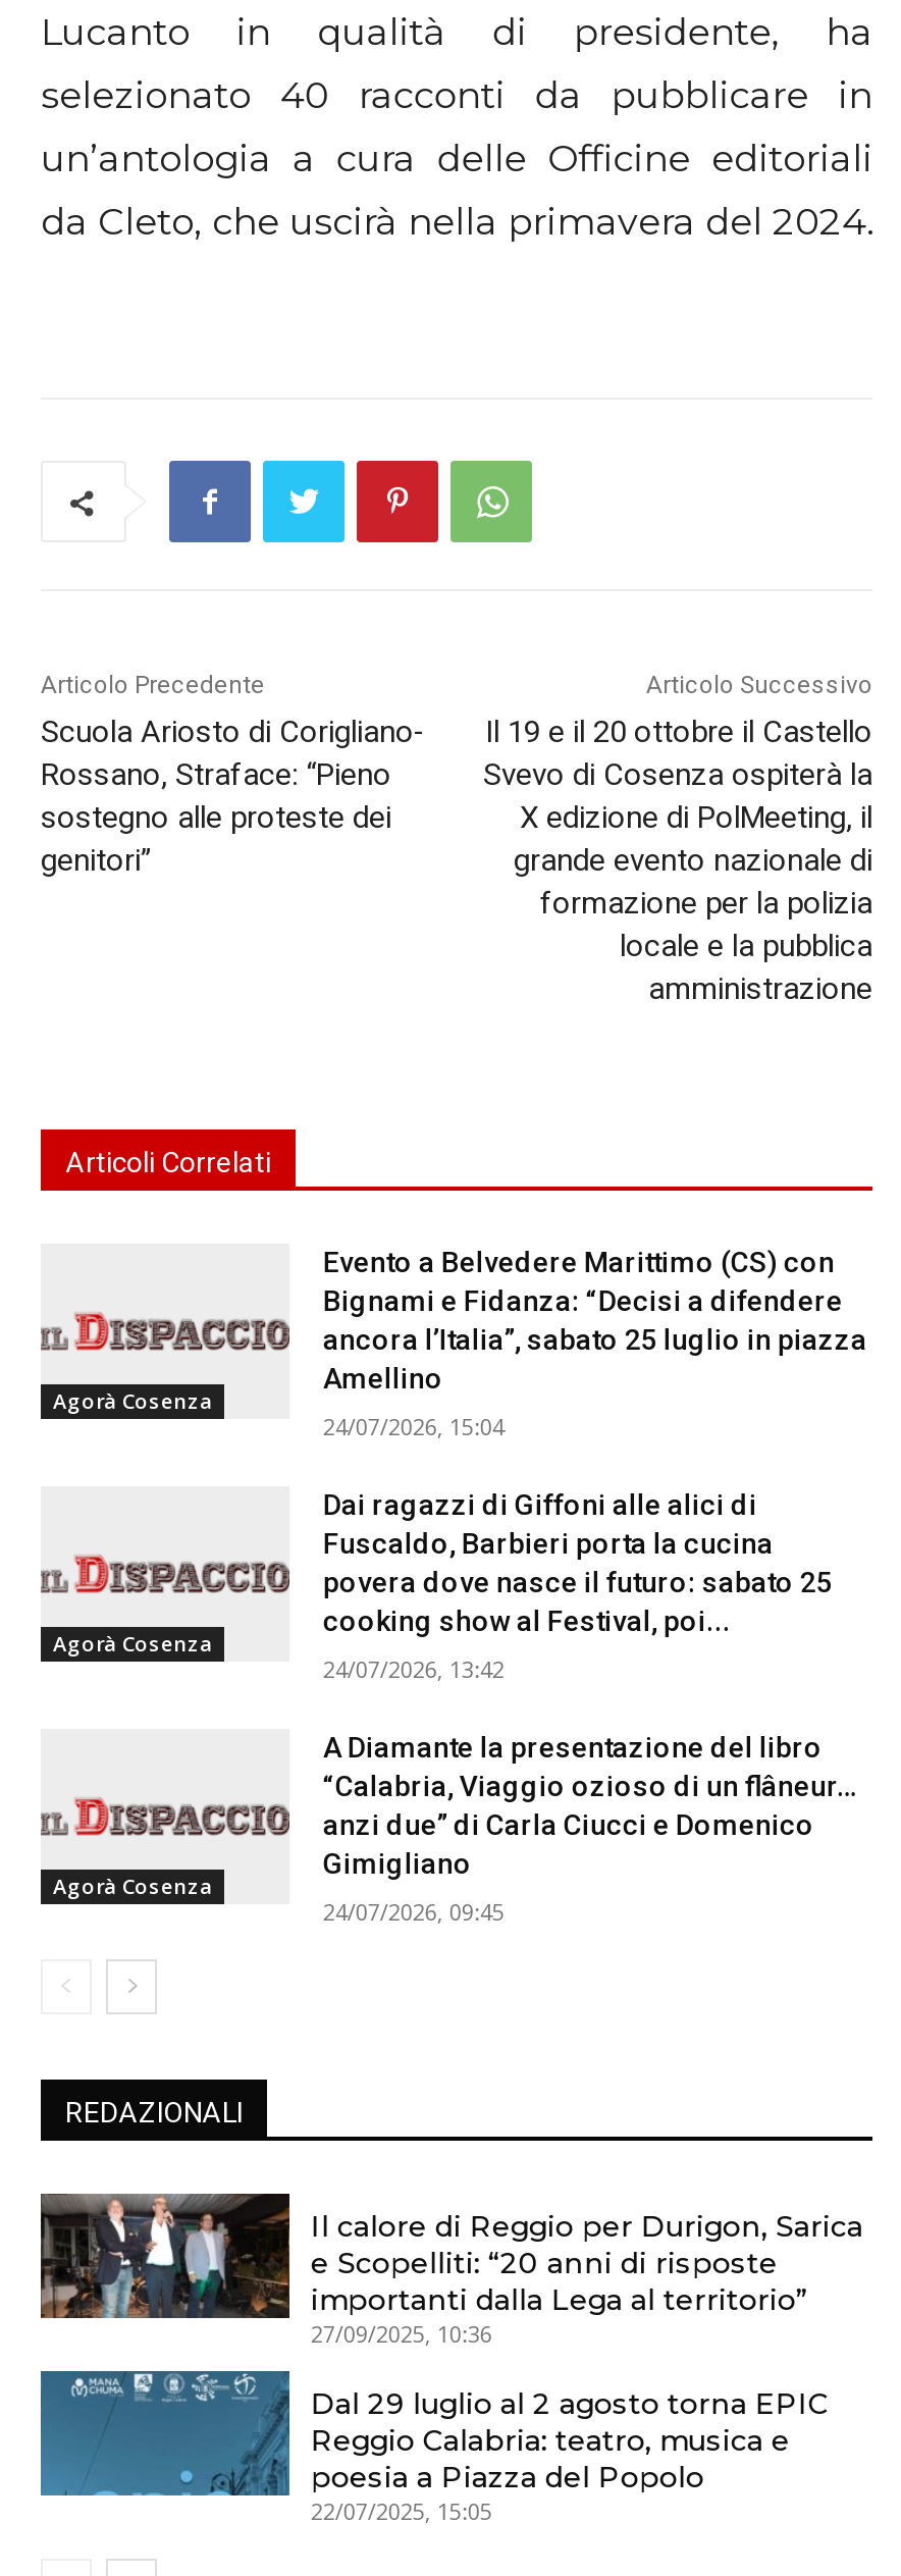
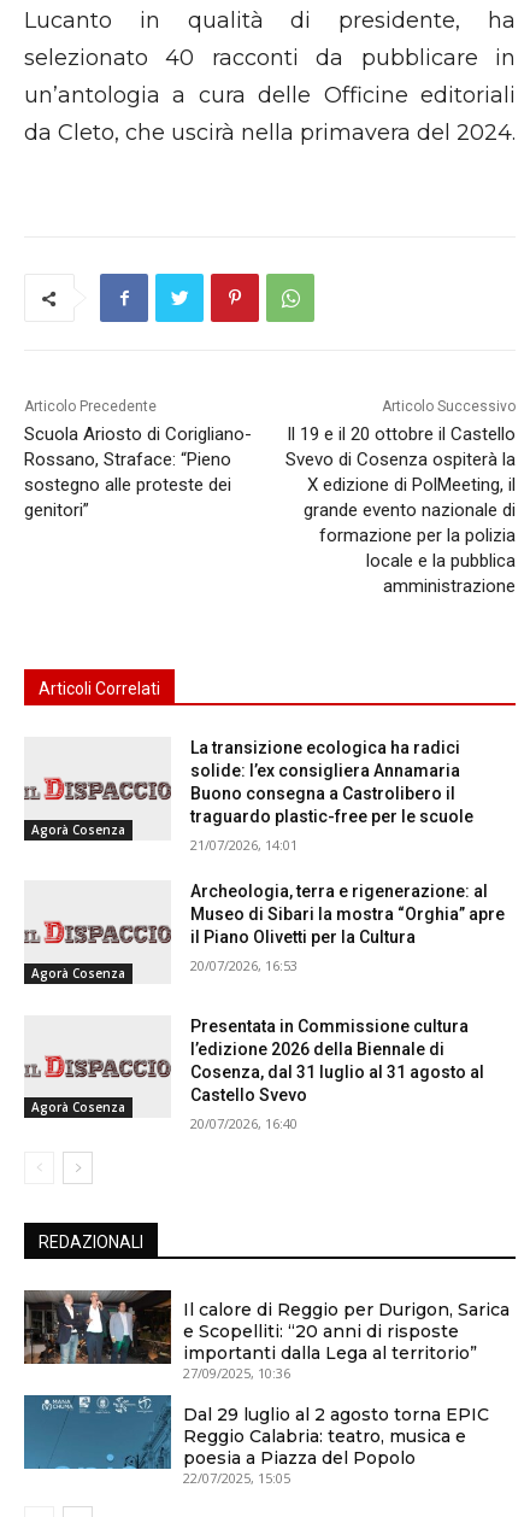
- Evento a Belvedere Marittimo (CS) con
- Bignami e Fidanza: “Decisi a difendere
- ancora l’Italia”, sabato 25 luglio in piazza
- Amellino
+ La transizione ecologica ha radici
+ solide: l’ex consigliera Annamaria
+ Buono consegna a Castrolibero il
+ traguardo plastic-free per le scuole

- 24/07/2026, 15:04
+ 21/07/2026, 14:01

- Dai ragazzi di Giffoni alle alici di
- Fuscaldo, Barbieri porta la cucina
- povera dove nasce il futuro: sabato 25
- cooking show al Festival, poi...
+ Archeologia, terra e rigenerazione: al
+ Museo di Sibari la mostra “Orghia” apre
+ il Piano Olivetti per la Cultura

- 24/07/2026, 13:42
+ 20/07/2026, 16:53

- A Diamante la presentazione del libro
- “Calabria, Viaggio ozioso di un flâneur…
- anzi due” di Carla Ciucci e Domenico
- Gimigliano
+ Presentata in Commissione cultura
+ l’edizione 2026 della Biennale di
+ Cosenza, dal 31 luglio al 31 agosto al
+ Castello Svevo

- 24/07/2026, 09:45
+ 20/07/2026, 16:40
